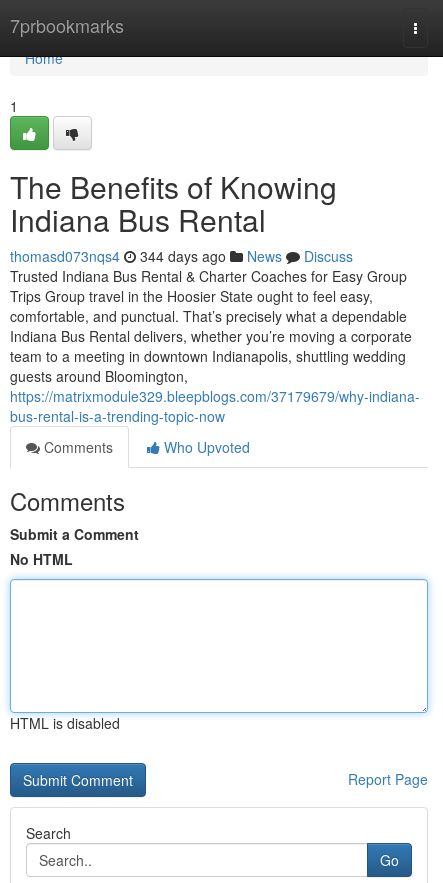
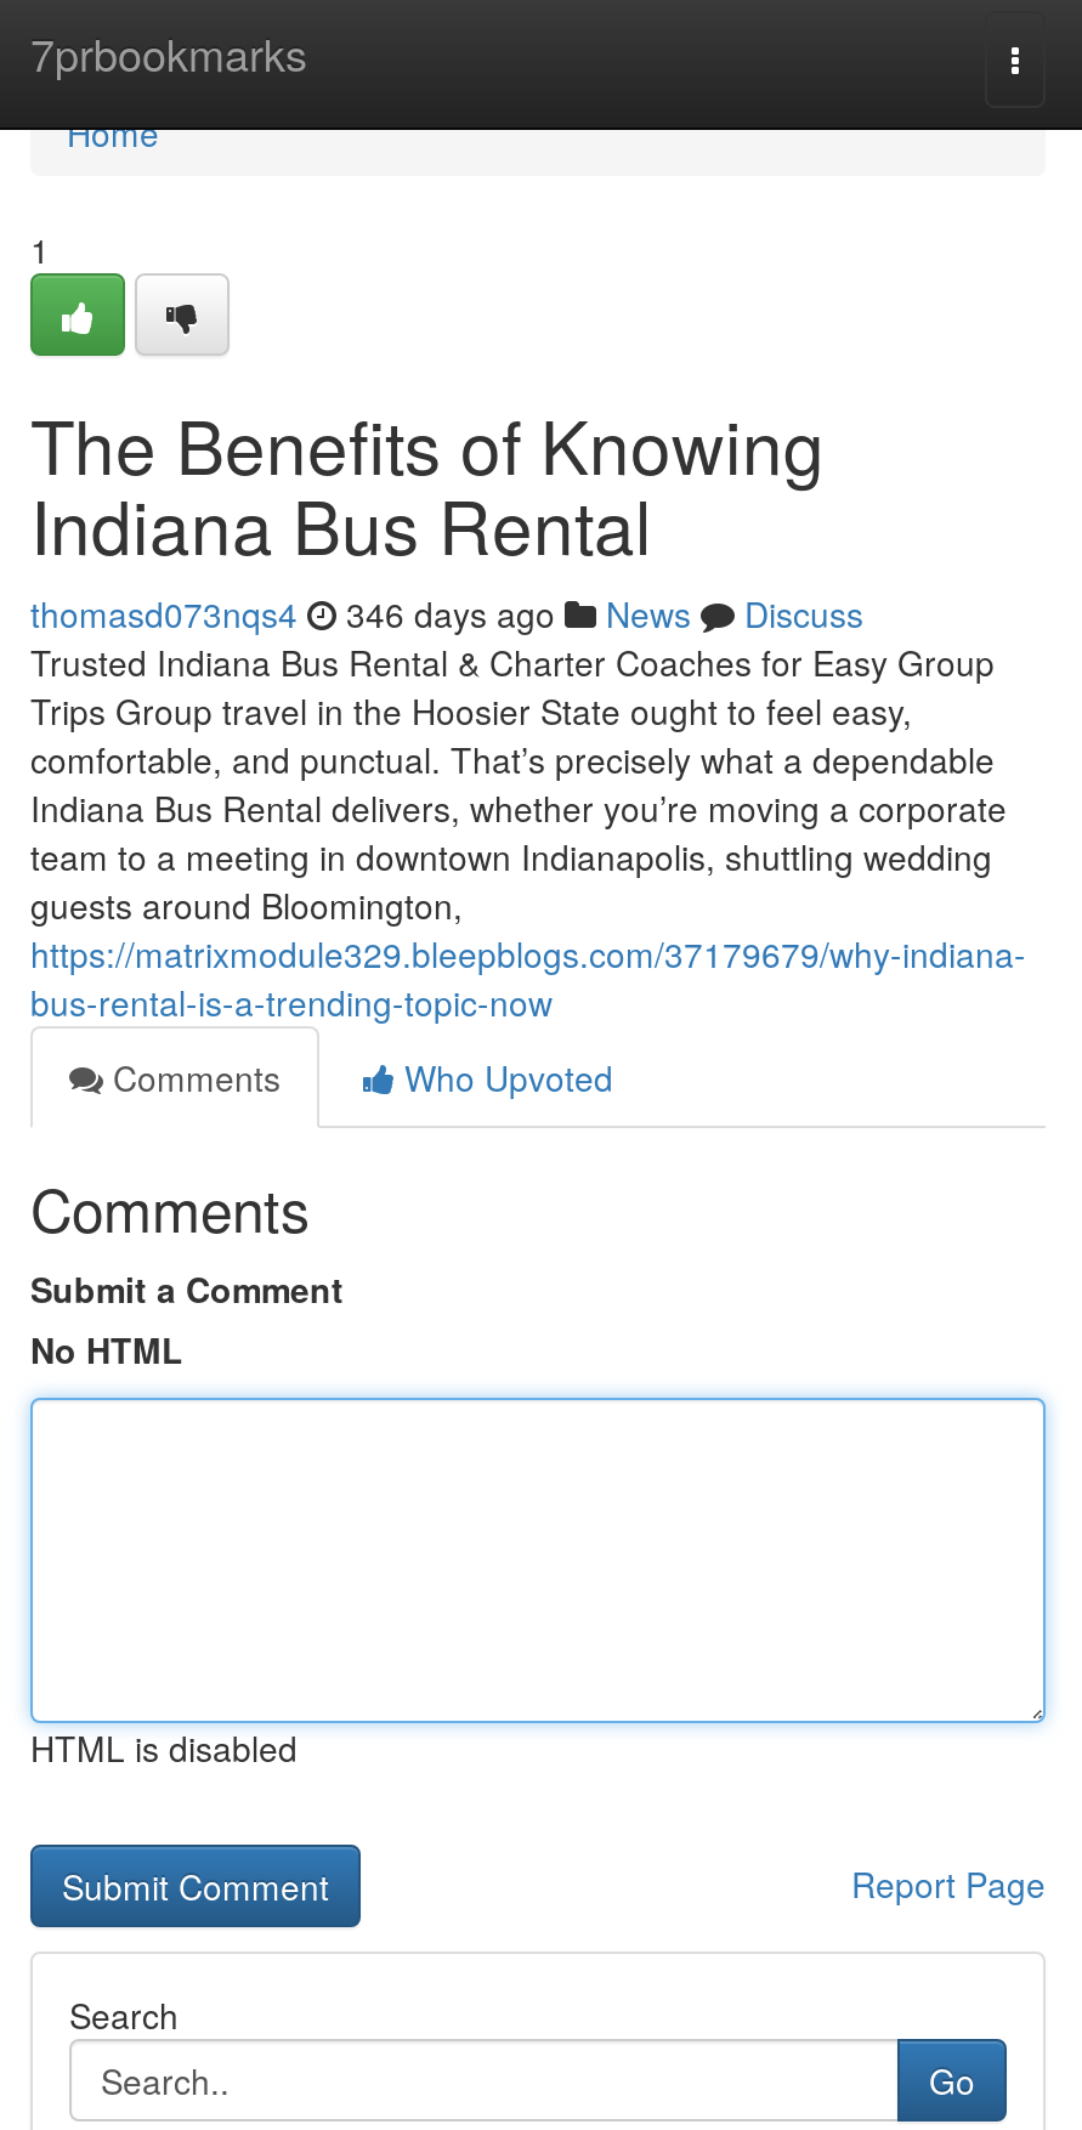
- thomasd073nqs4 344 days ago News Discuss
+ thomasd073nqs4 346 days ago News Discuss
